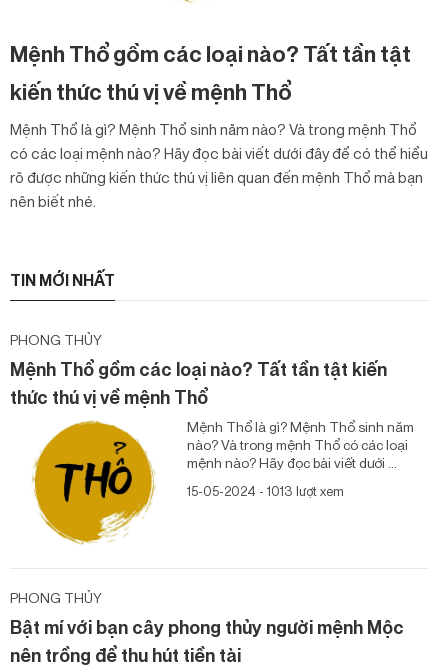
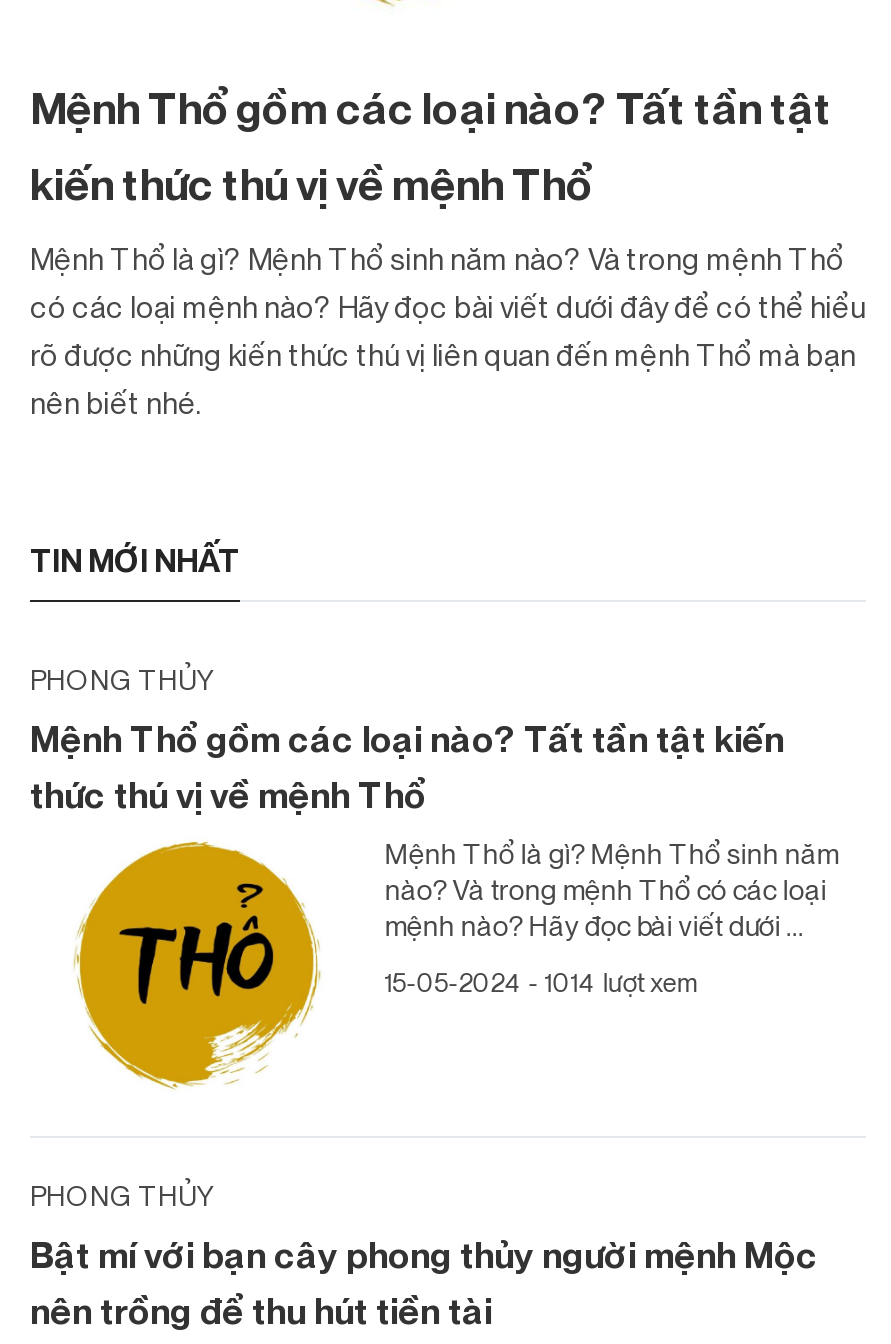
- 15-05-2024 - 1013 lượt xem
+ 15-05-2024 - 1014 lượt xem
